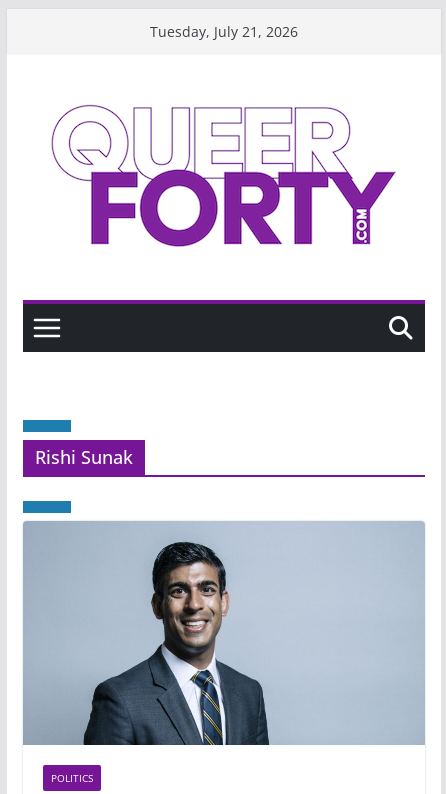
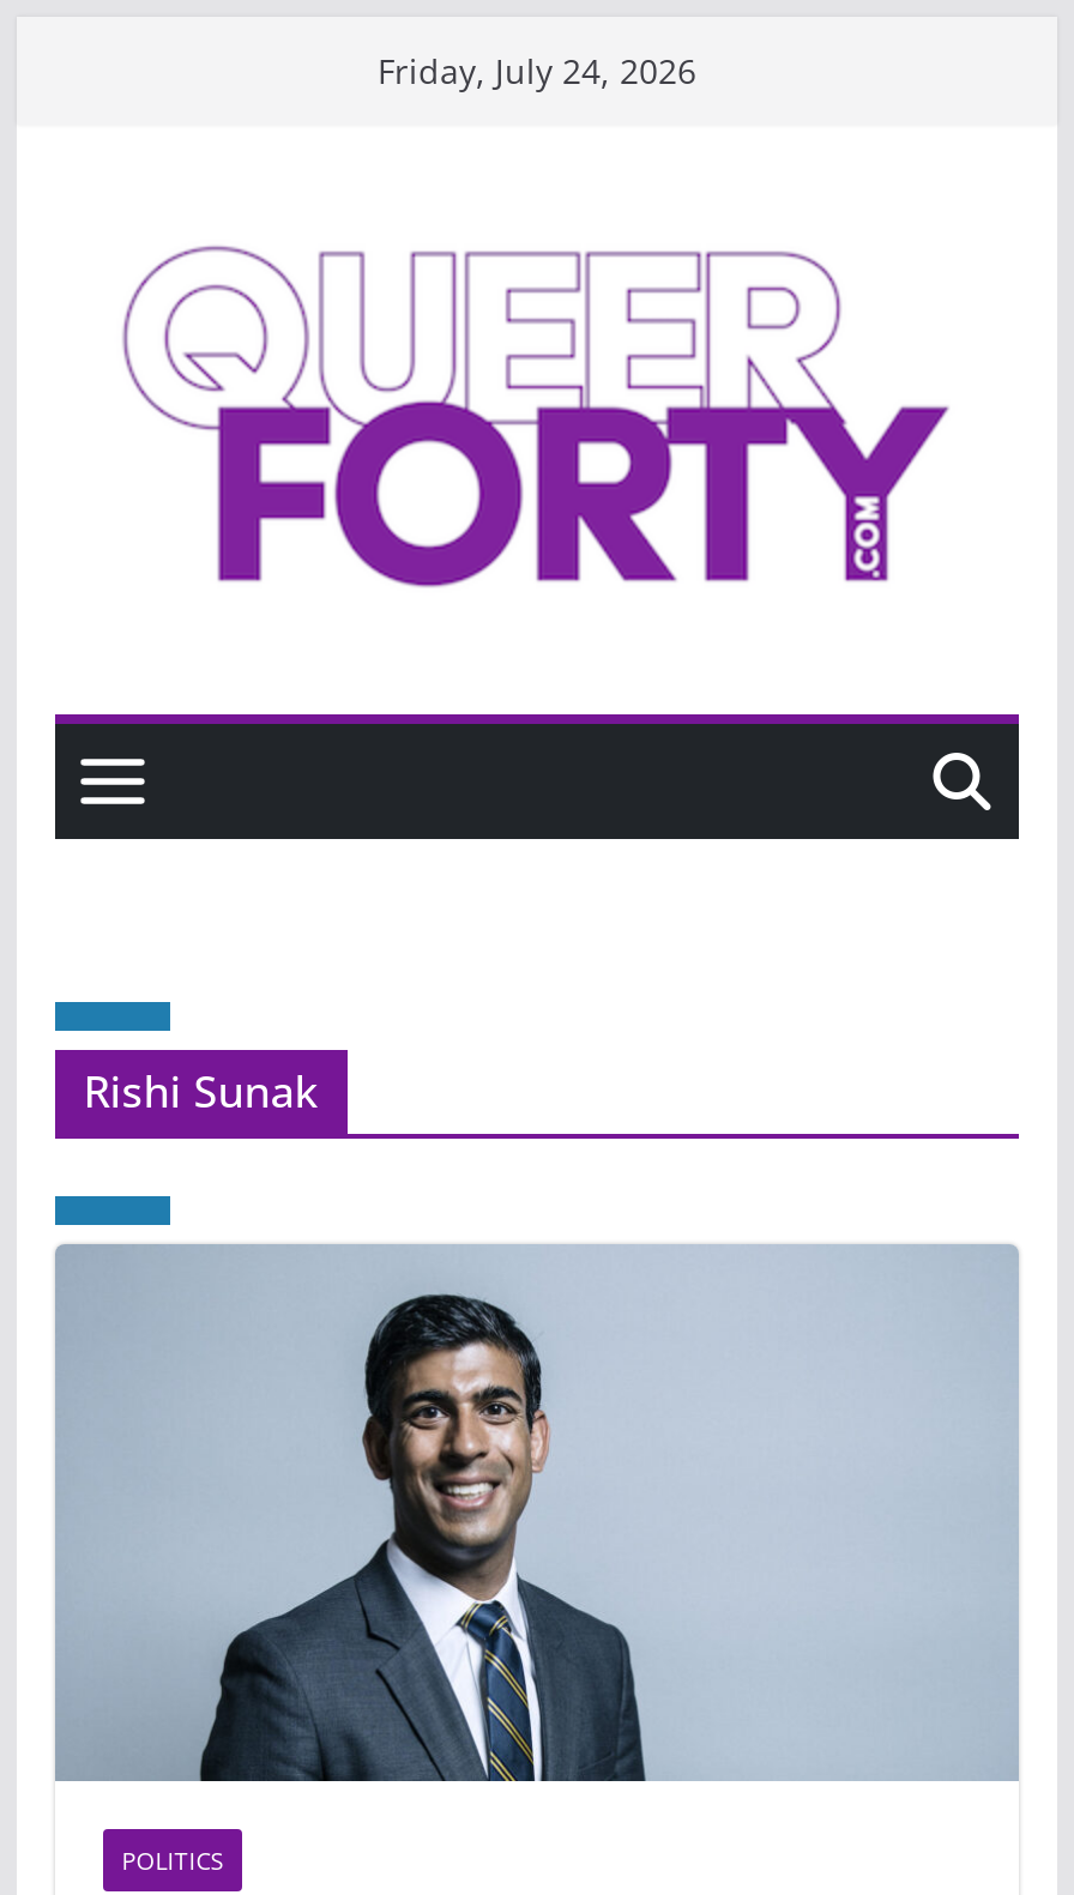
- Tuesday, July 21, 2026
+ Friday, July 24, 2026
